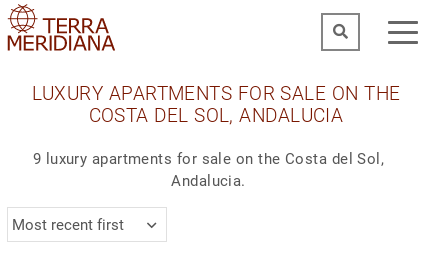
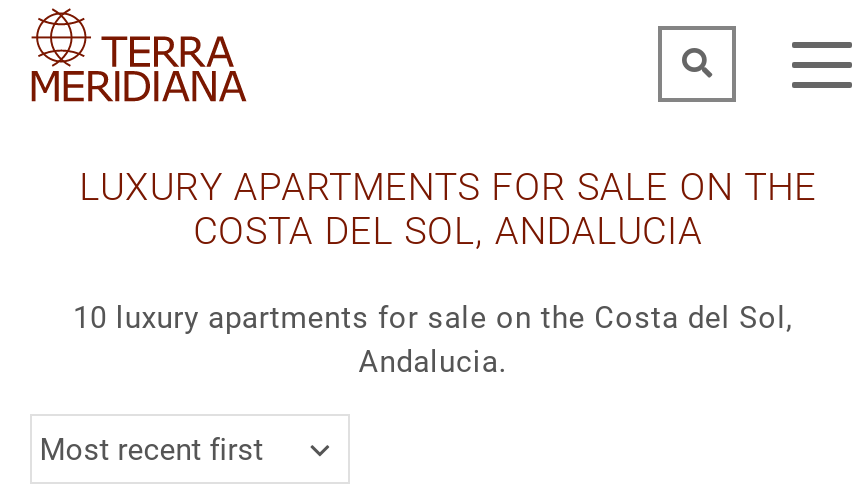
- 9 luxury apartments for sale on the Costa del Sol,
+ 10 luxury apartments for sale on the Costa del Sol,
